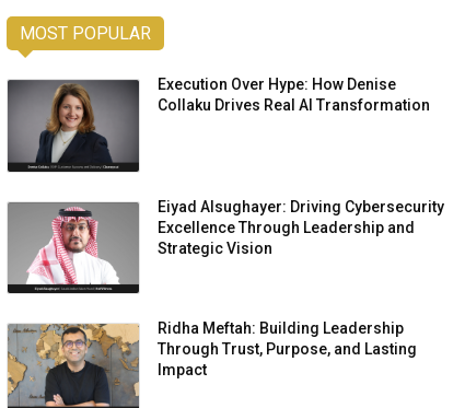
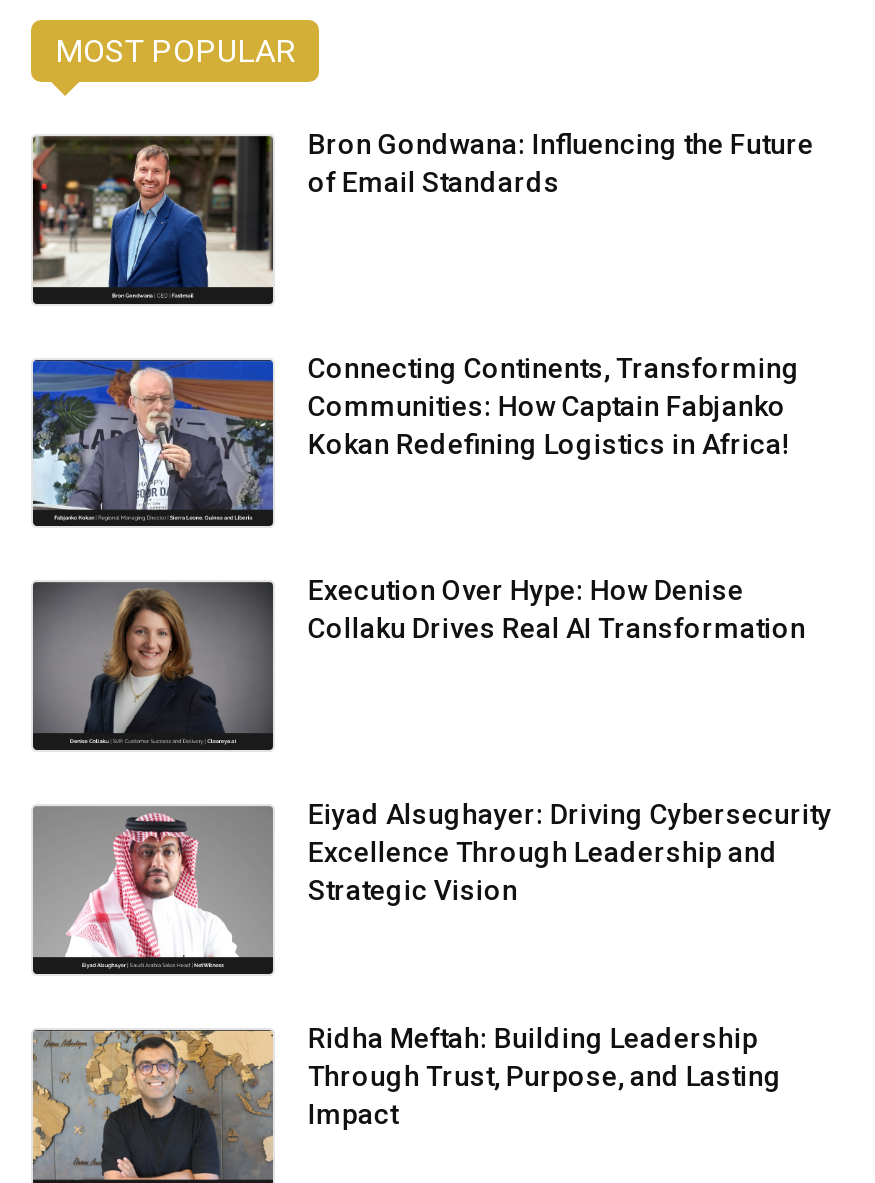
+ [image]
+ Bron Gondwana: Influencing the Future
+ of Email Standards

+ [image]
+ Connecting Continents, Transforming
+ Communities: How Captain Fabjanko
+ Kokan Redefining Logistics in Africa!
